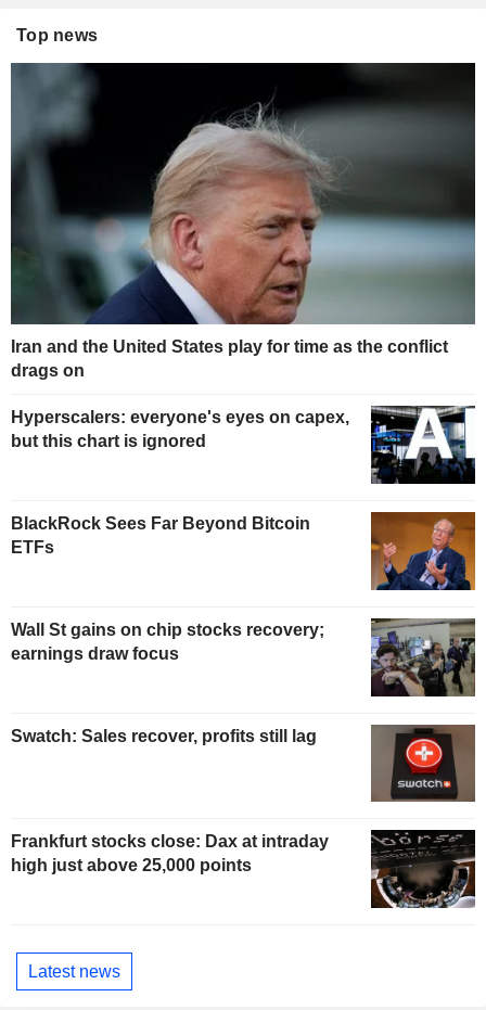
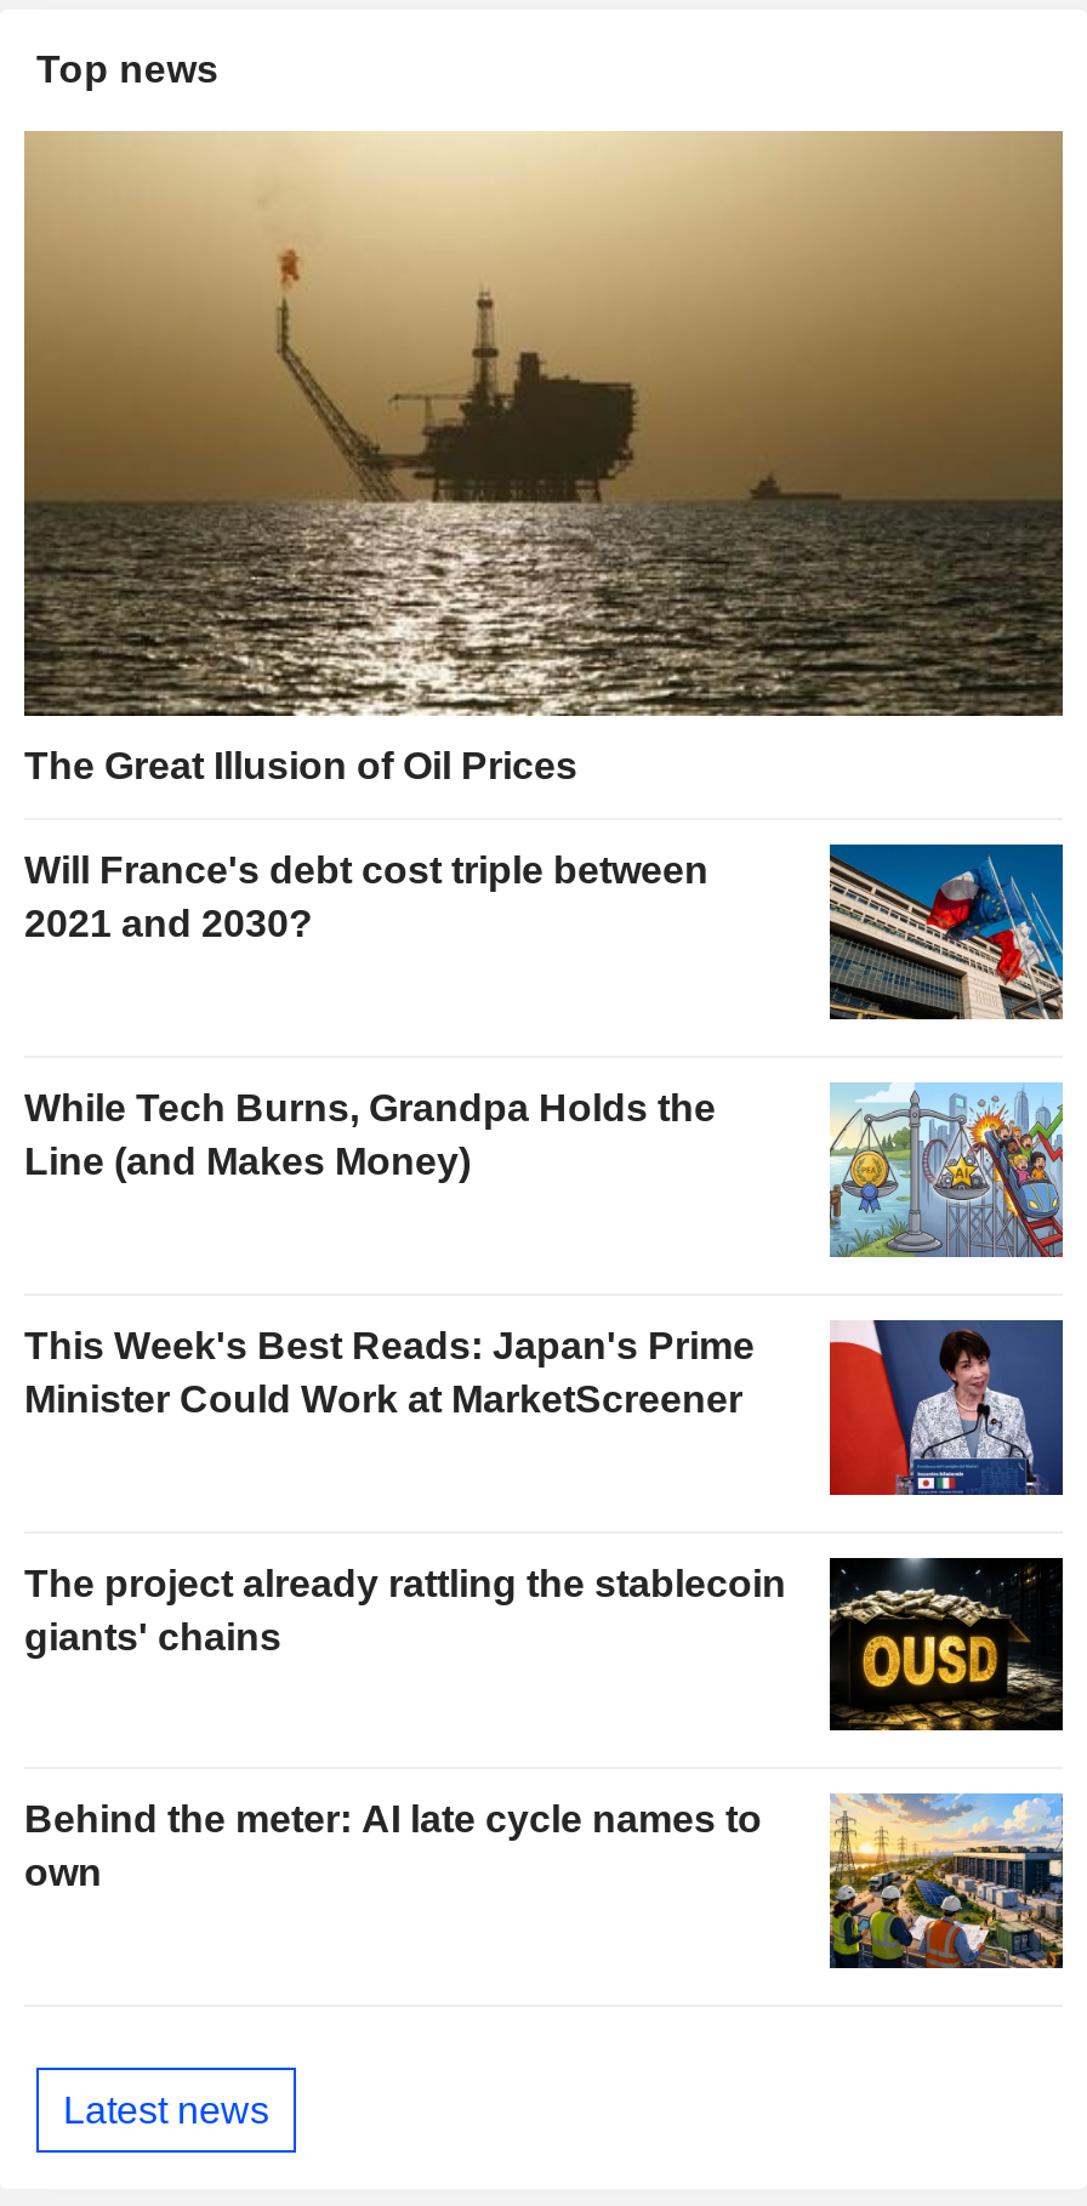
- [image]
- Iran and the United States play for time as the conflict
- drags on
+ [image]
+ The Great Illusion of Oil Prices

- Hyperscalers: everyone's eyes on capex,
- but this chart is ignored
+ Will France's debt cost triple between
+ 2021 and 2030?

- [image]
+ [image]

- BlackRock Sees Far Beyond Bitcoin
- ETFs
+ While Tech Burns, Grandpa Holds the
+ Line (and Makes Money)

- [image]
+ [image]

- Wall St gains on chip stocks recovery;
- earnings draw focus
+ This Week's Best Reads: Japan's Prime
+ Minister Could Work at MarketScreener

- [image]
+ [image]

- Swatch: Sales recover, profits still lag
+ The project already rattling the stablecoin
+ giants' chains

- [image]
+ [image]

- [image]
- Frankfurt stocks close: Dax at intraday
- high just above 25,000 points
+ [image]
+ Behind the meter: AI late cycle names to
+ own
